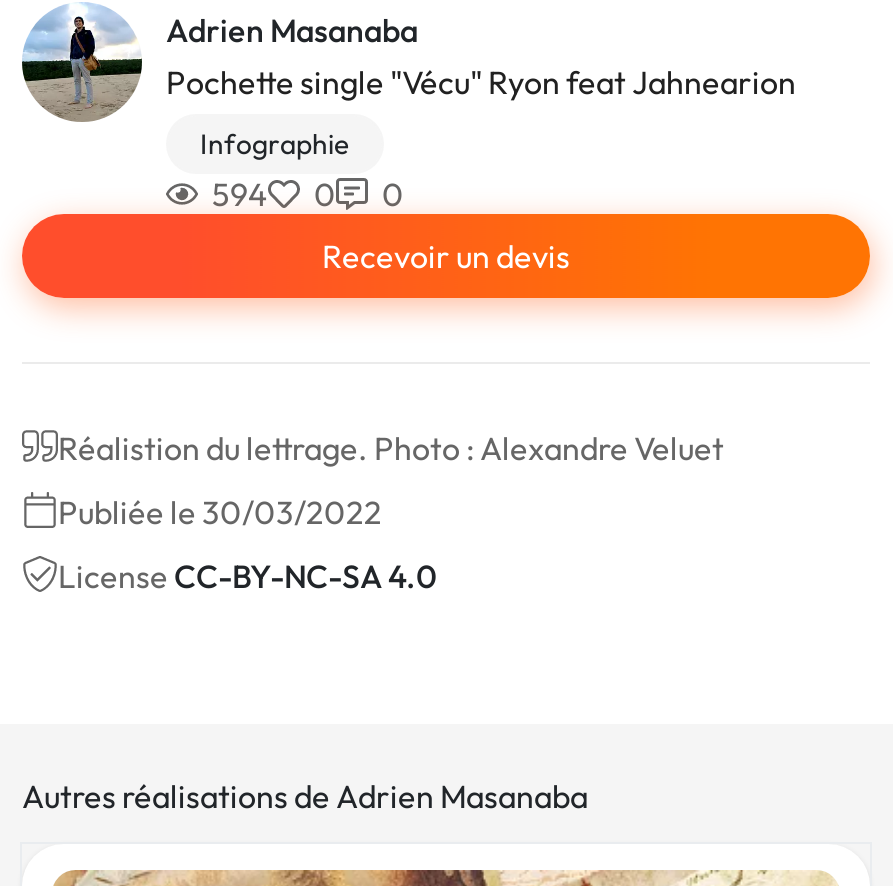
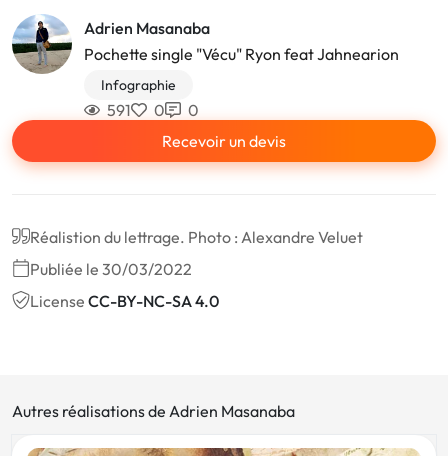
- 594
+ 591
